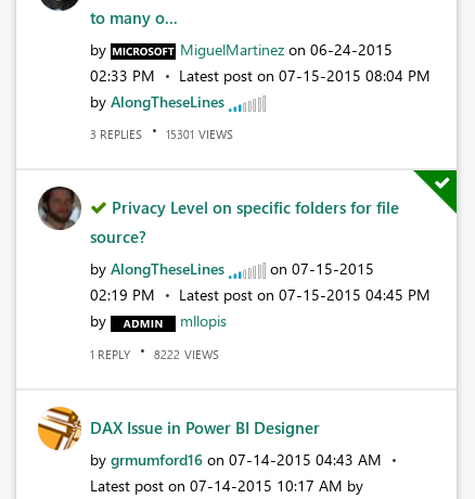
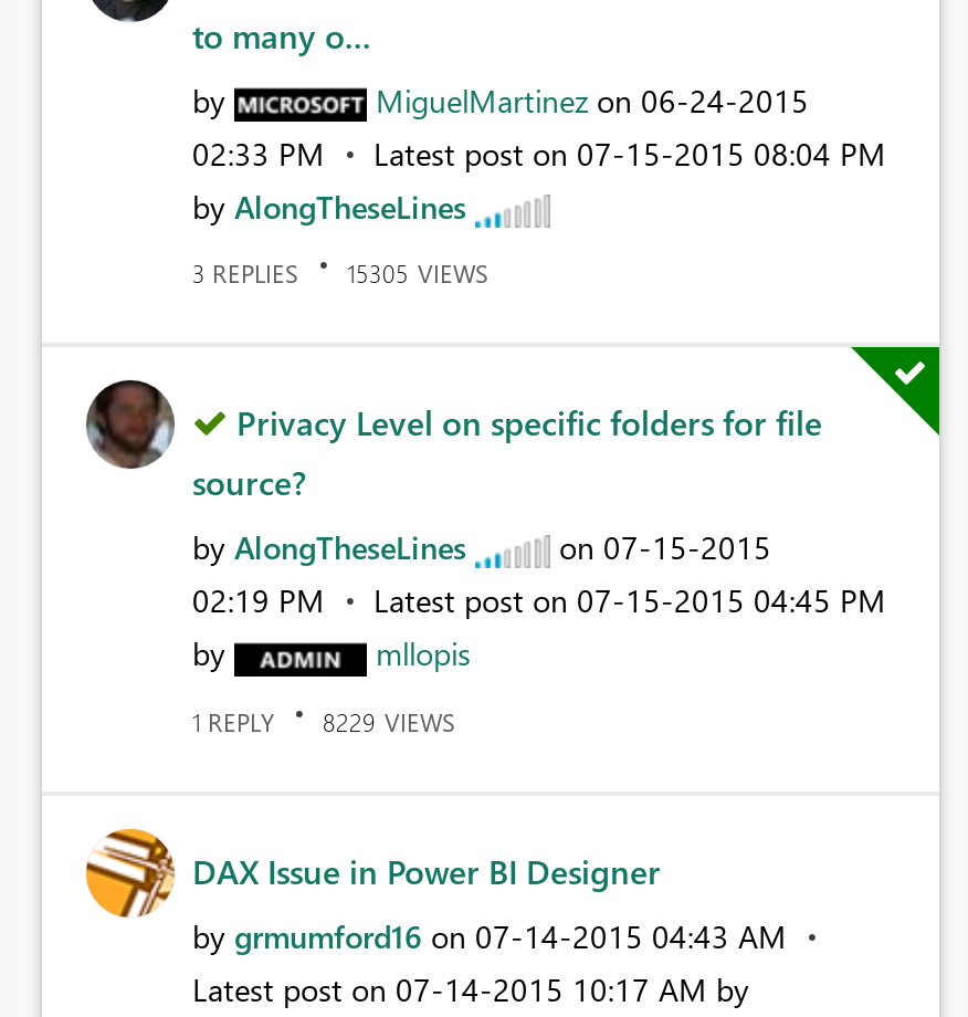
- 3 REPLIES 15301 VIEWS
+ 3 REPLIES 15305 VIEWS

- 1 REPLY 8222 VIEWS
+ 1 REPLY 8229 VIEWS
